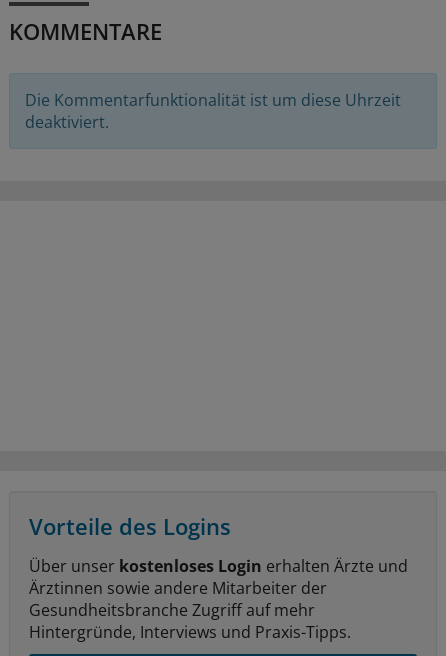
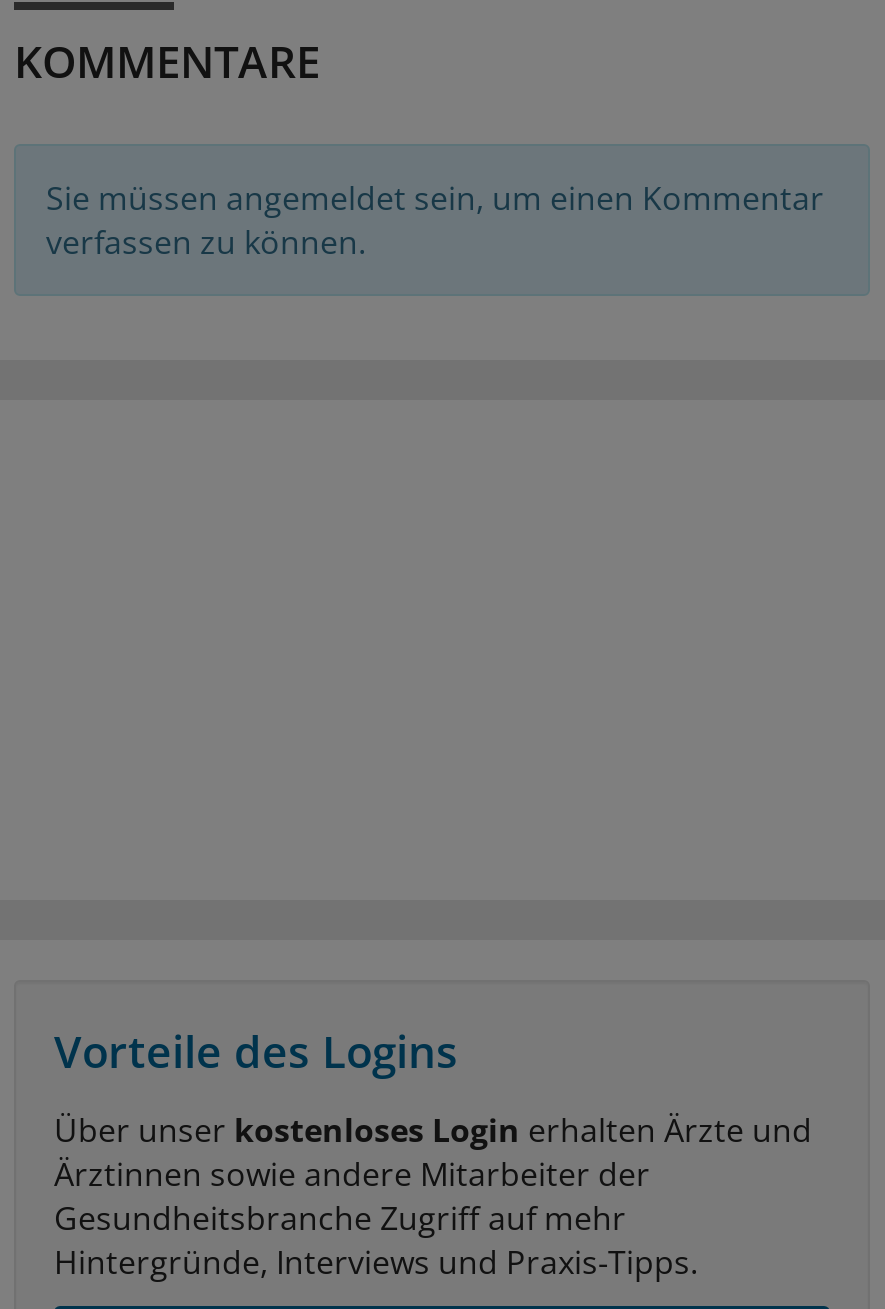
- Die Kommentarfunktionalität ist um diese Uhrzeit
- deaktiviert.
+ Sie müssen angemeldet sein, um einen Kommentar
+ verfassen zu können.
